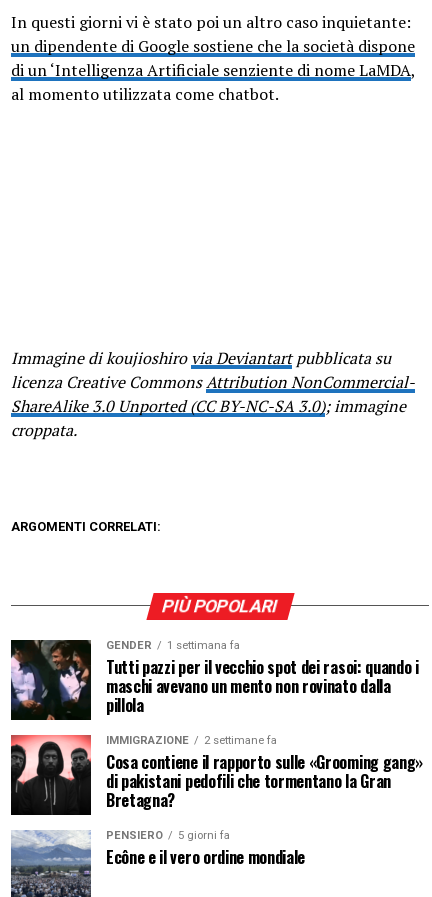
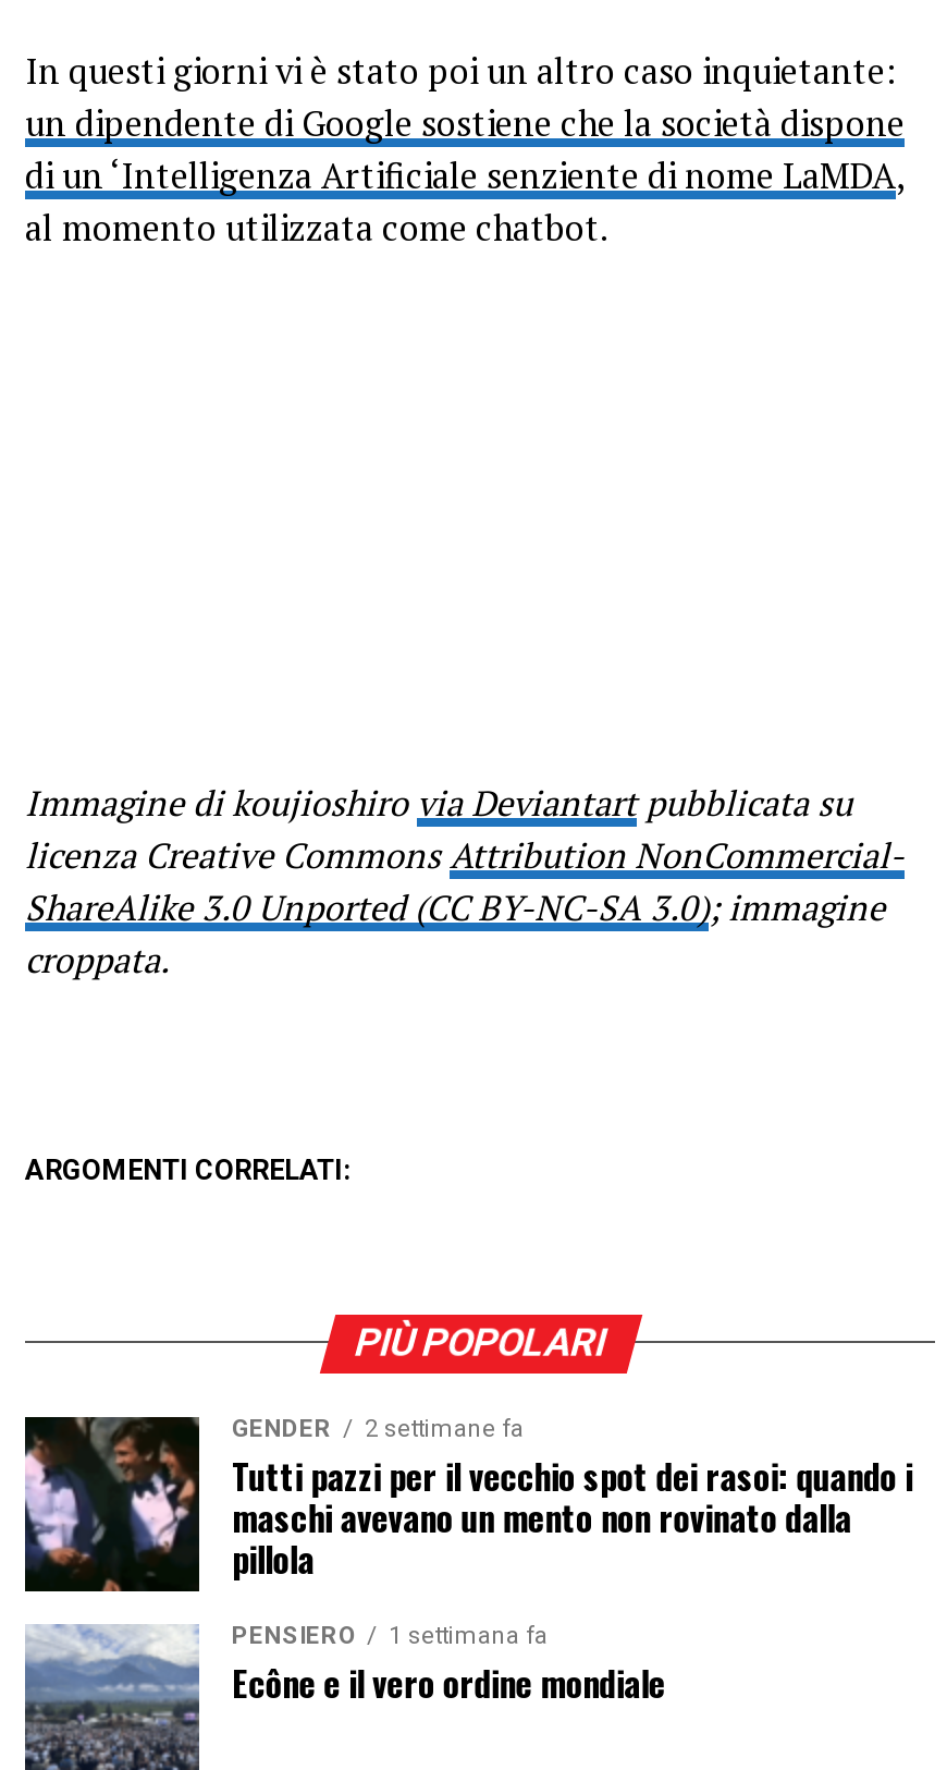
- GENDER 1 settimana fa
+ GENDER 2 settimane fa

- [image]
- IMMIGRAZIONE
- 2 settimane fa
- Cosa contiene il rapporto sulle «Grooming gang»
- di pakistani pedofili che tormentano la Gran
- Bretagna?

- PENSIERO 5 giorni fa
+ PENSIERO 1 settimana fa
